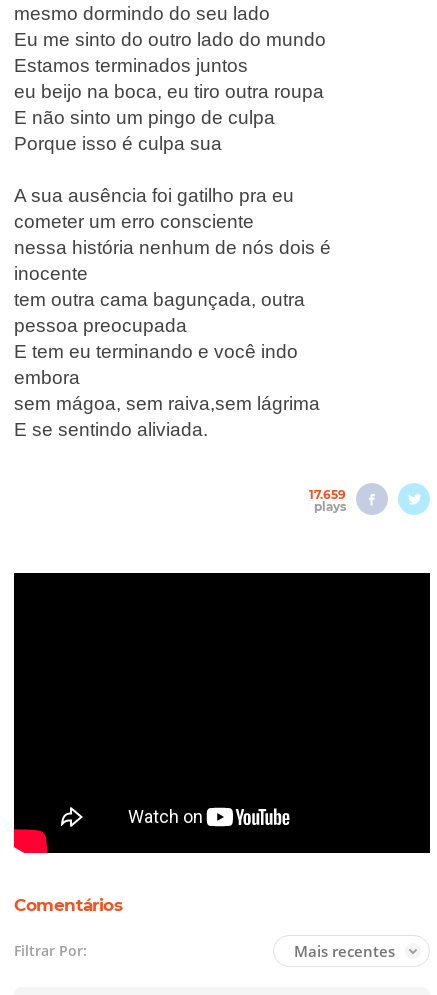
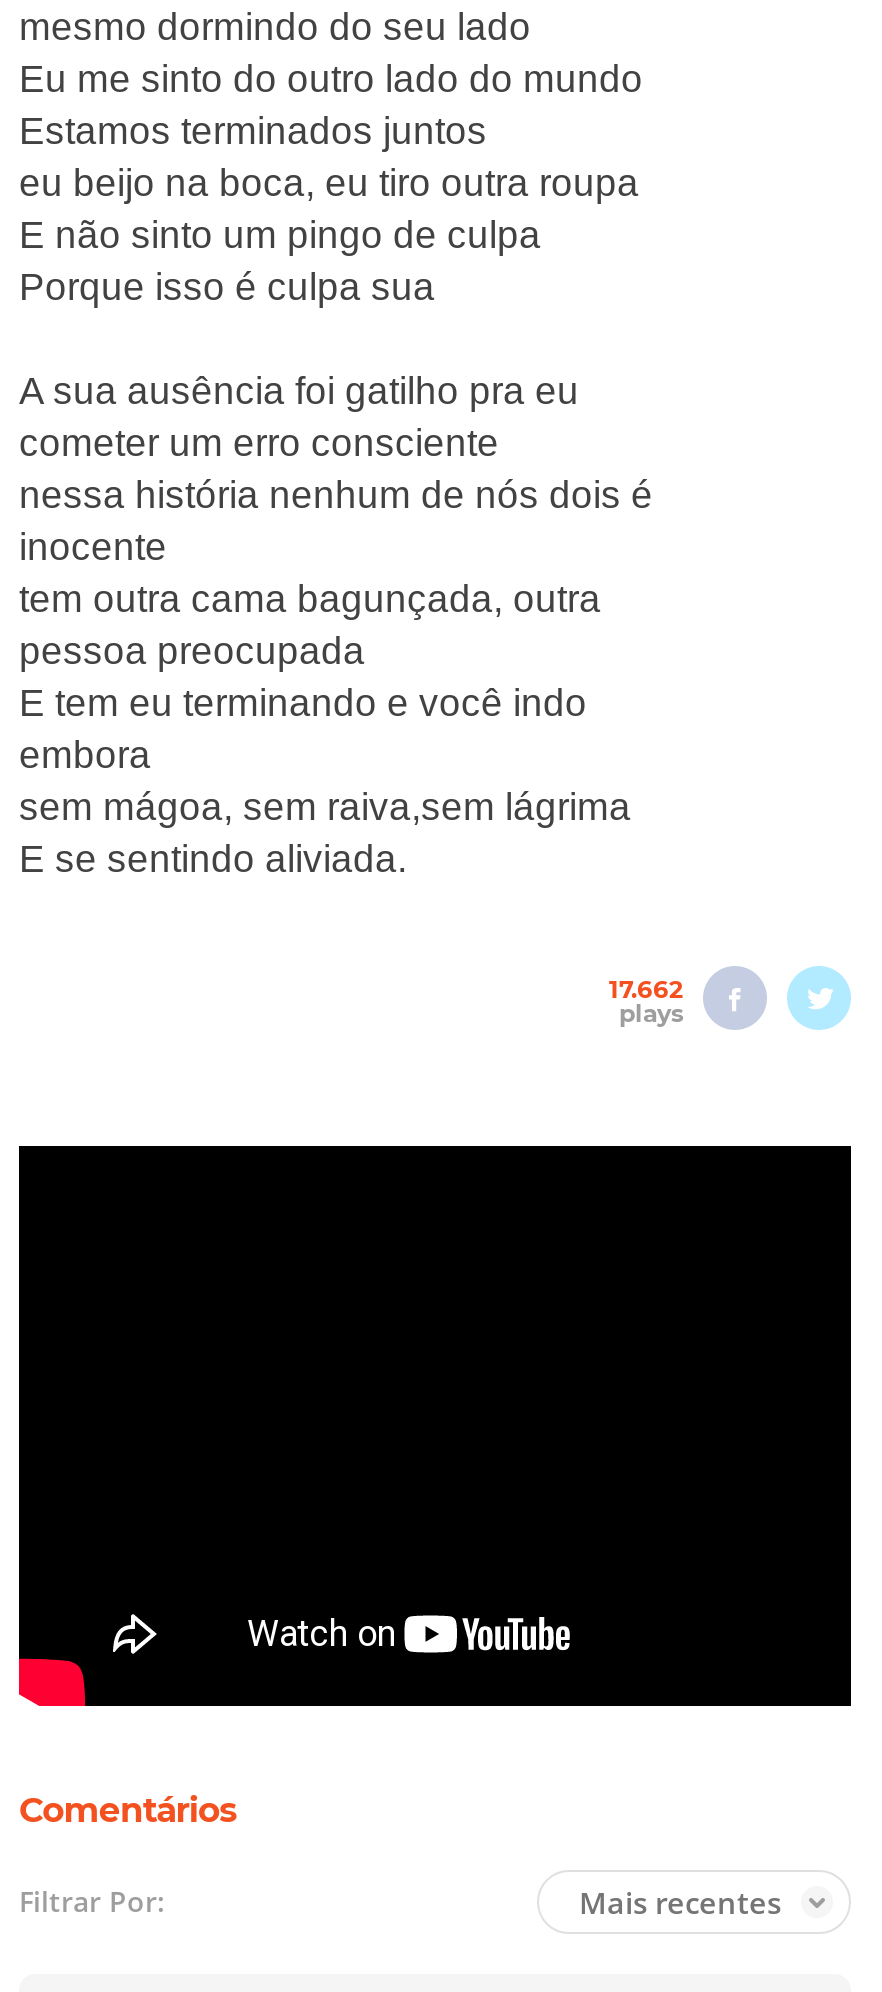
- 17.659
+ 17.662
